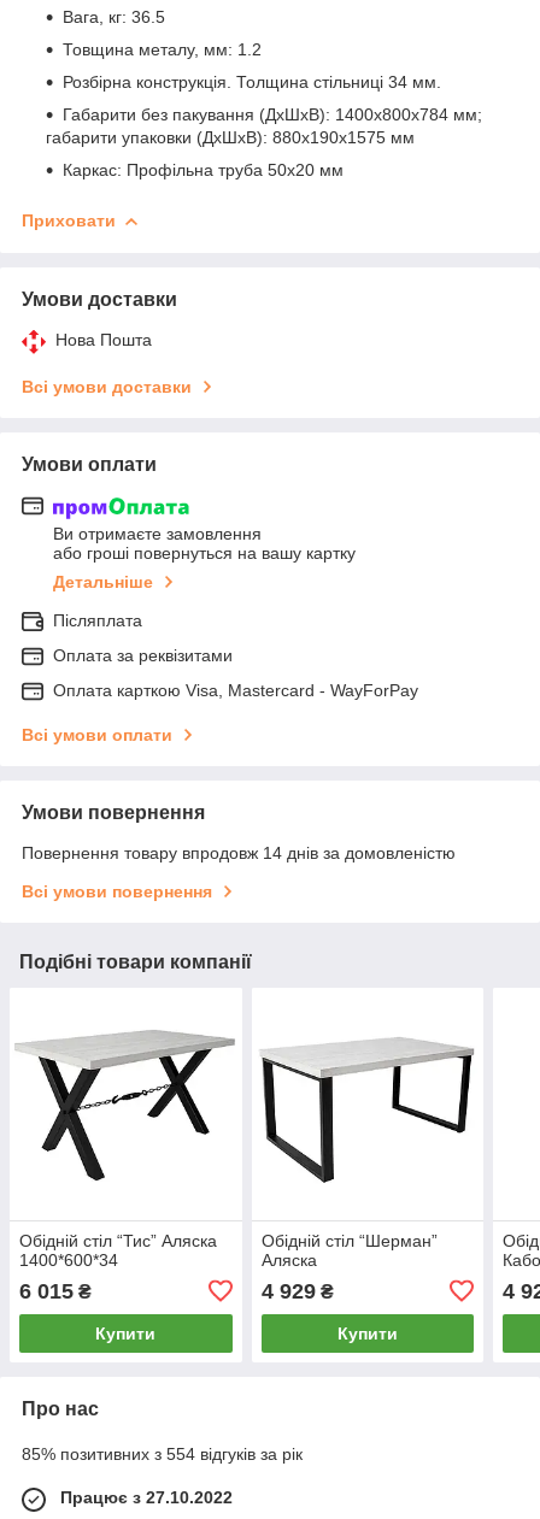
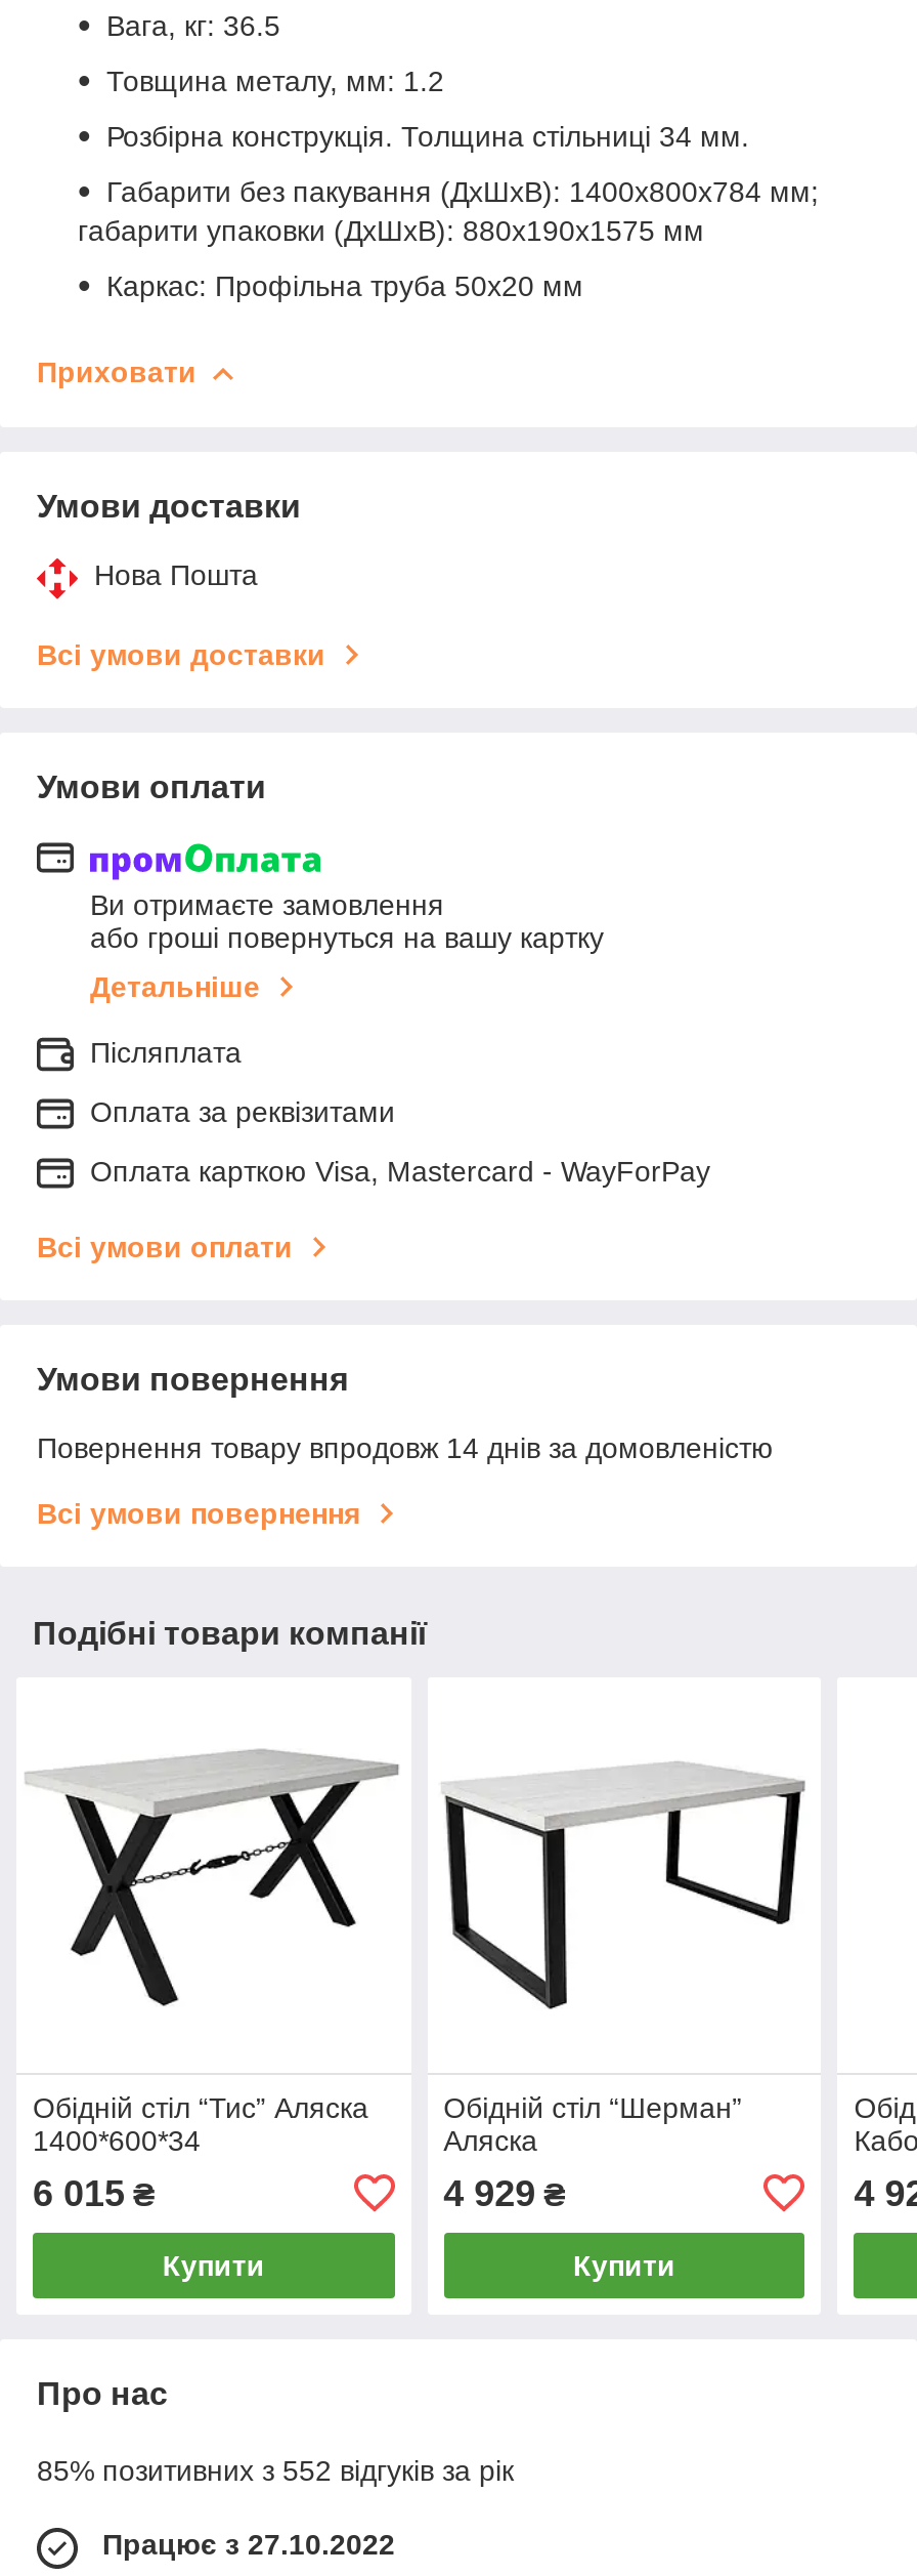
- 85% позитивних з 554 відгуків за рік
+ 85% позитивних з 552 відгуків за рік
